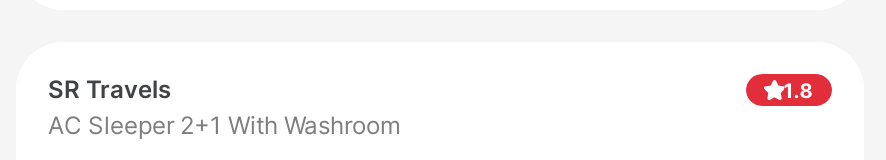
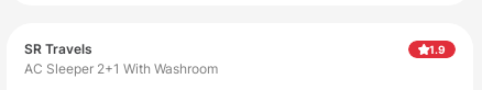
- 1.8
+ 1.9
